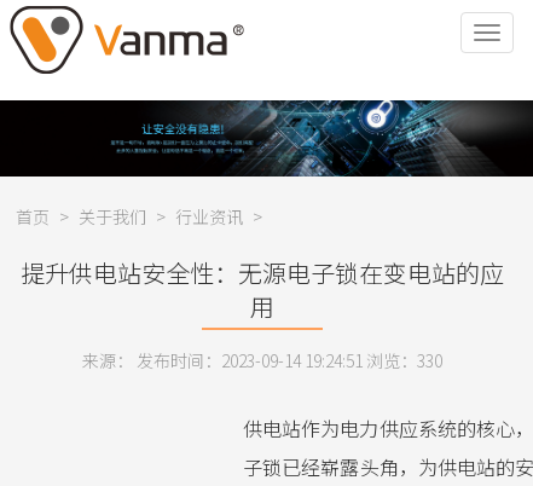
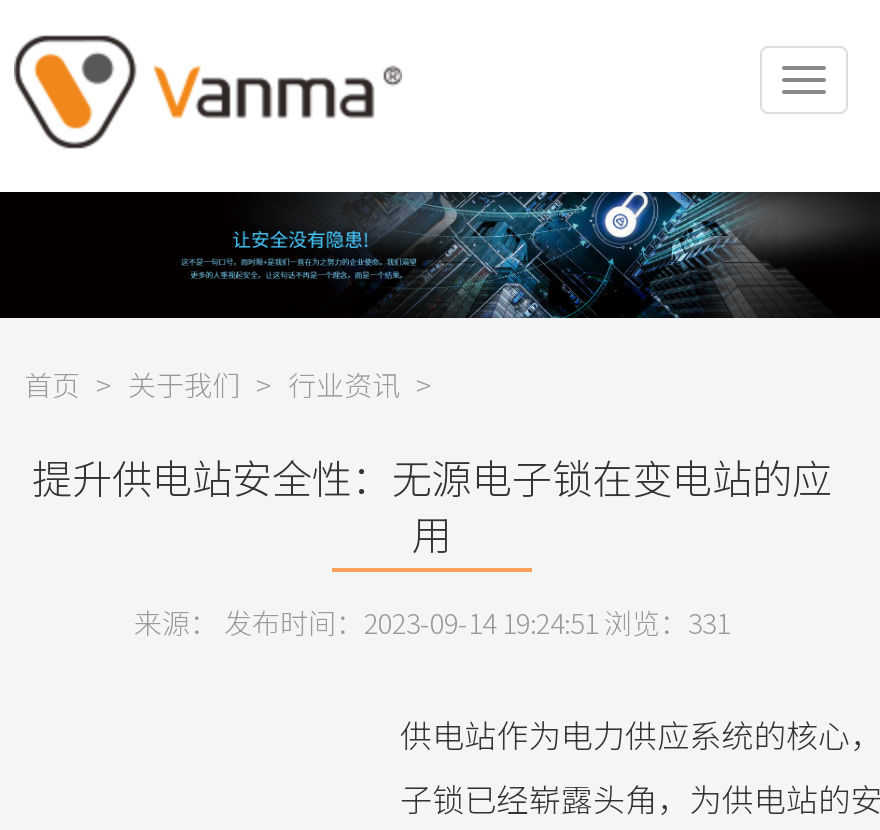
- 来源： 发布时间：2023-09-14 19:24:51 浏览：330
+ 来源： 发布时间：2023-09-14 19:24:51 浏览：331
